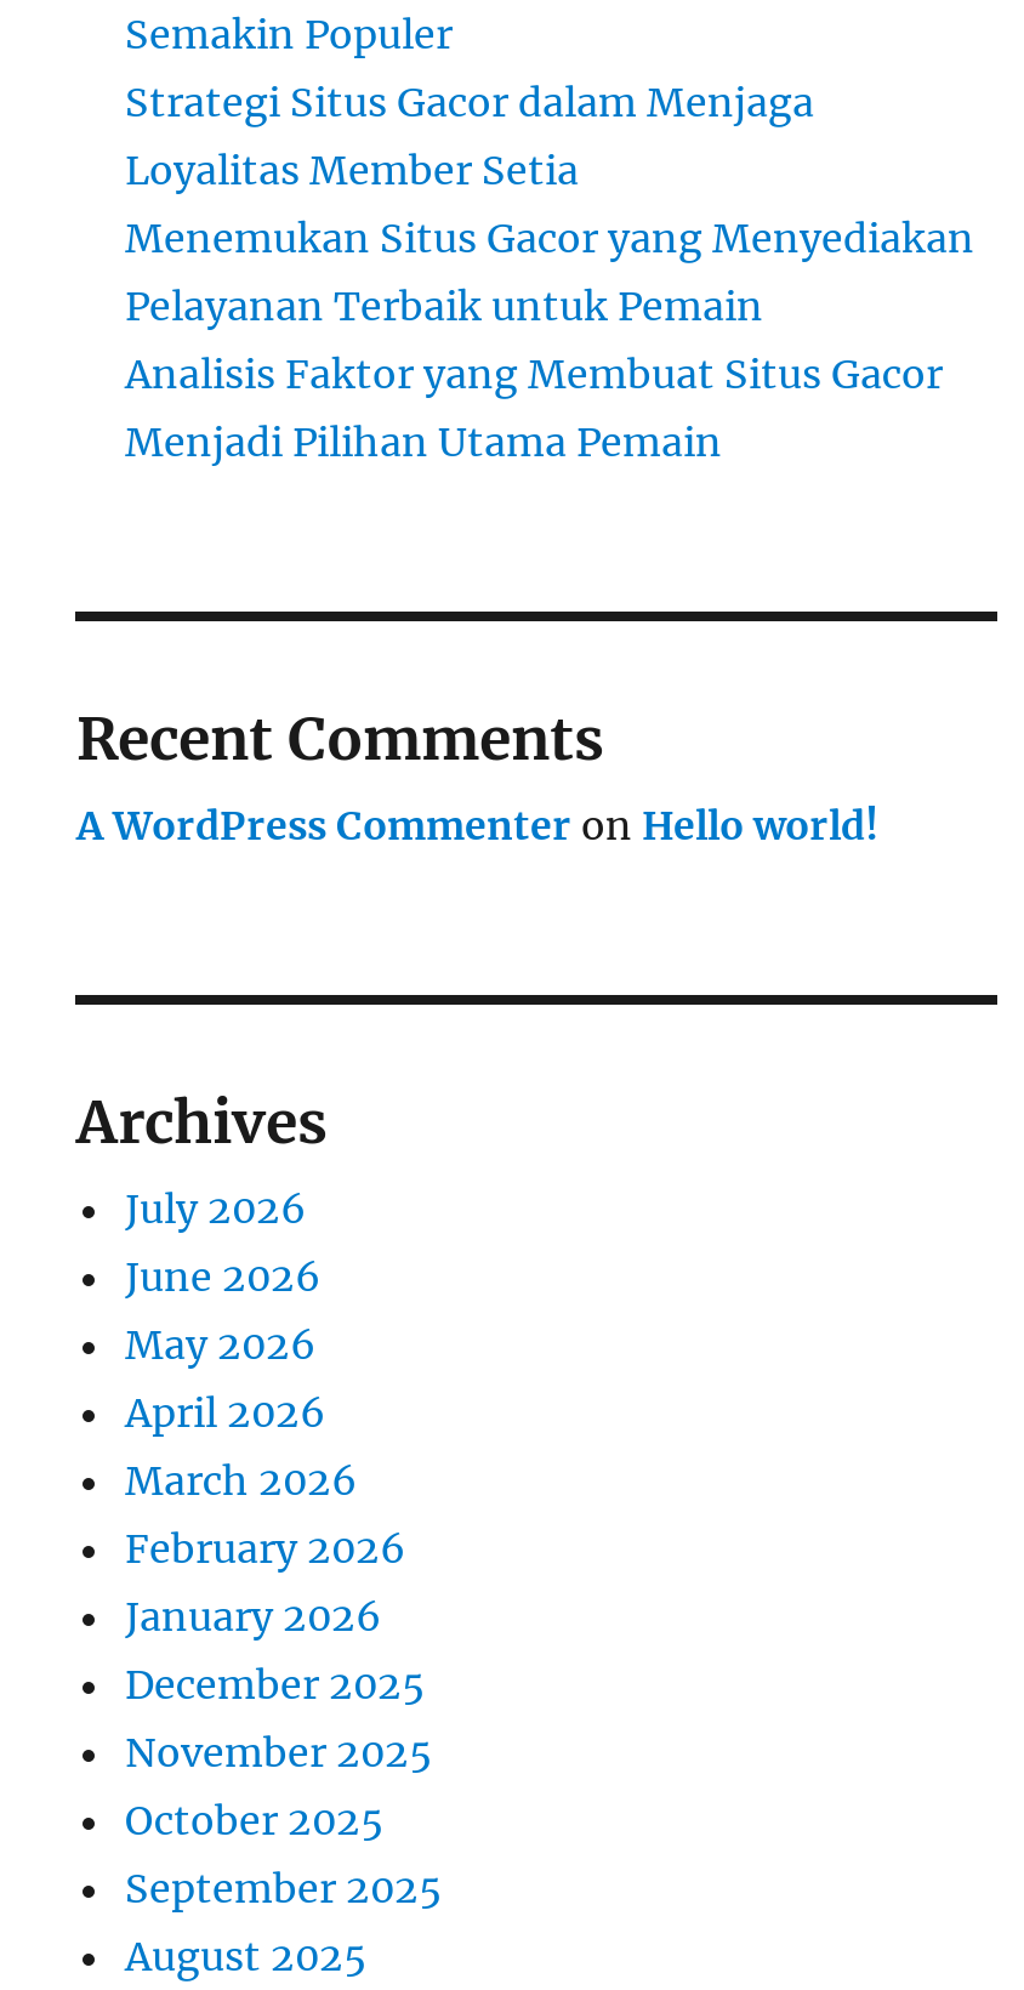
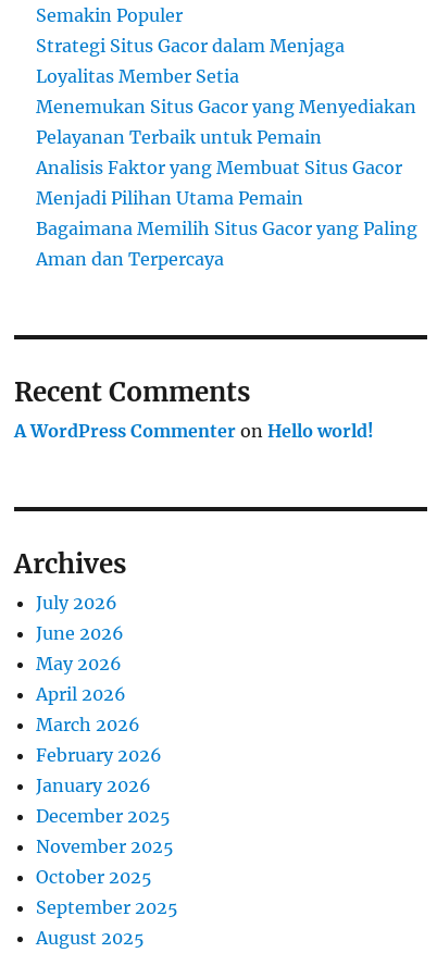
+ Bagaimana Memilih Situs Gacor yang Paling
+ Aman dan Terpercaya
